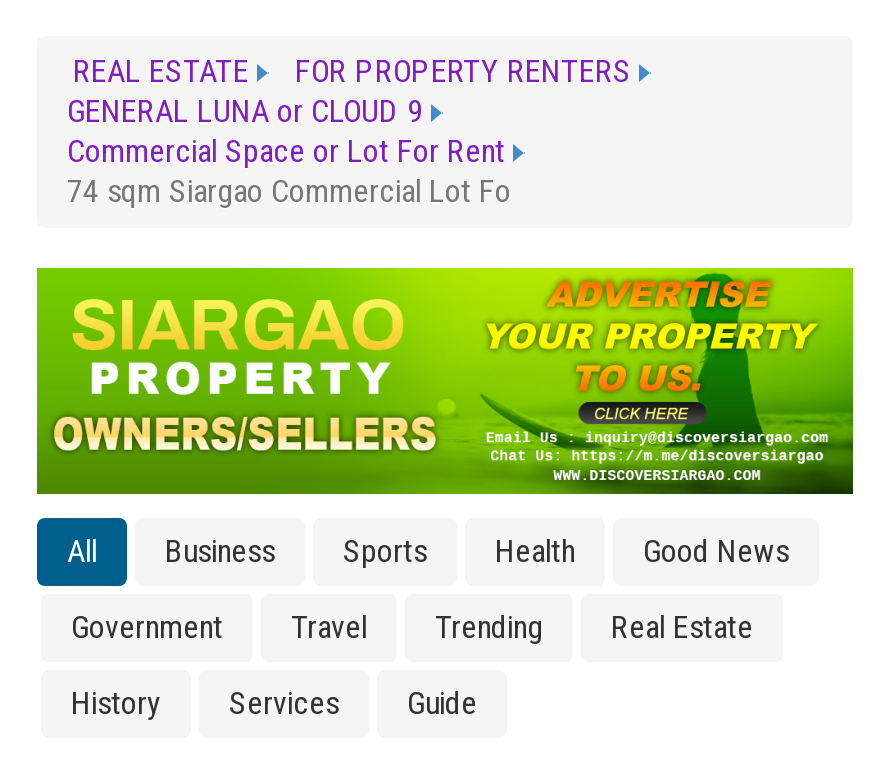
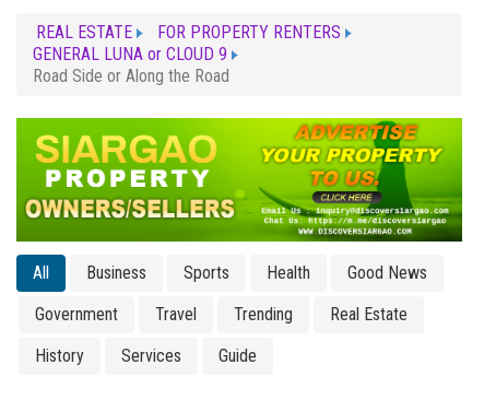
- Commercial Space or Lot For Rent
- 74 sqm Siargao Commercial Lot Fo
+ Road Side or Along the Road
